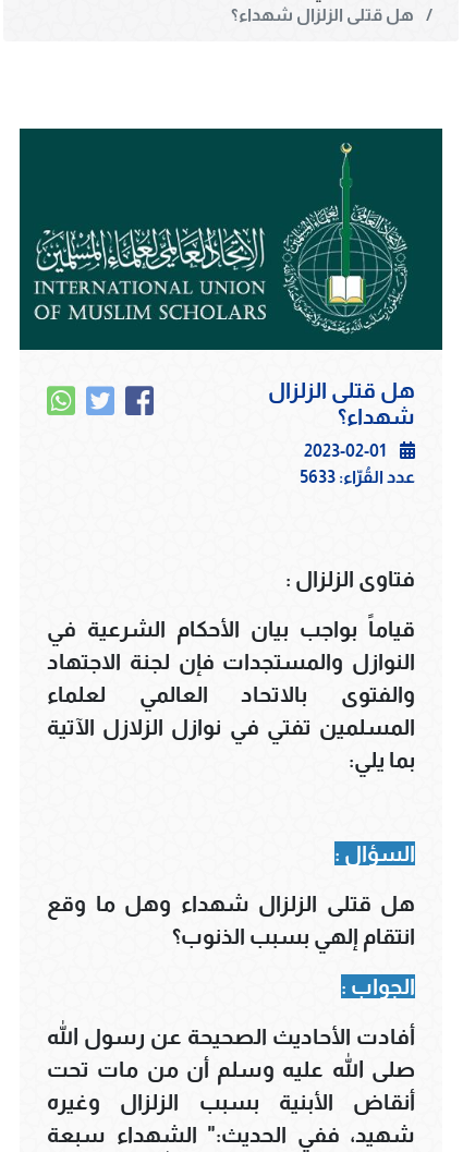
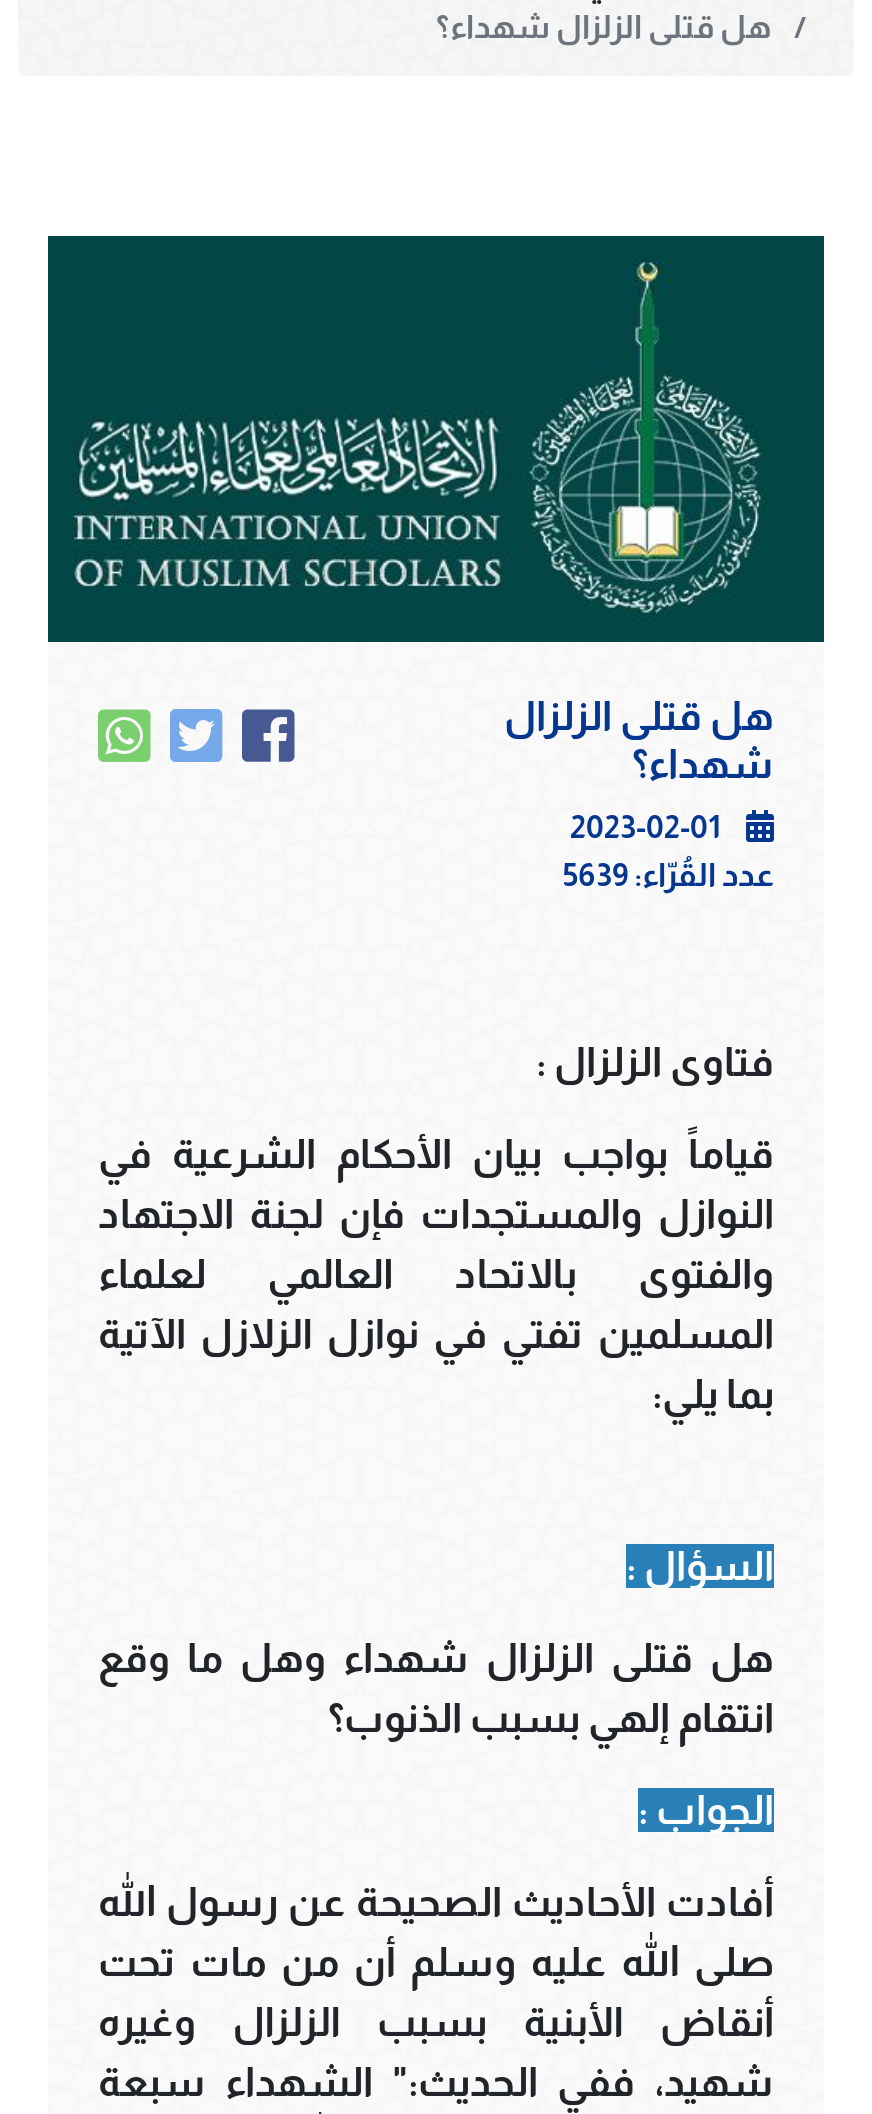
- عدد القُرّاء: 5633
+ عدد القُرّاء: 5639
